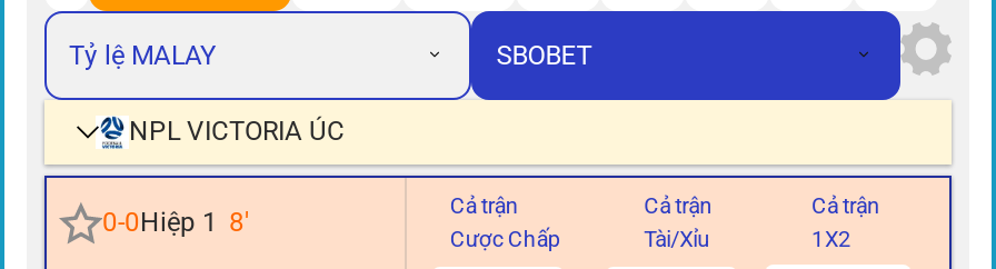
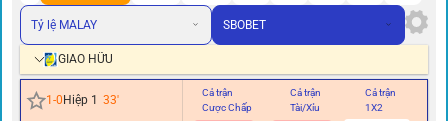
- NPL VICTORIA ÚC
+ GIAO HỮU

- 0-0Hiệp 1 8
+ 1-0Hiệp 1 33
